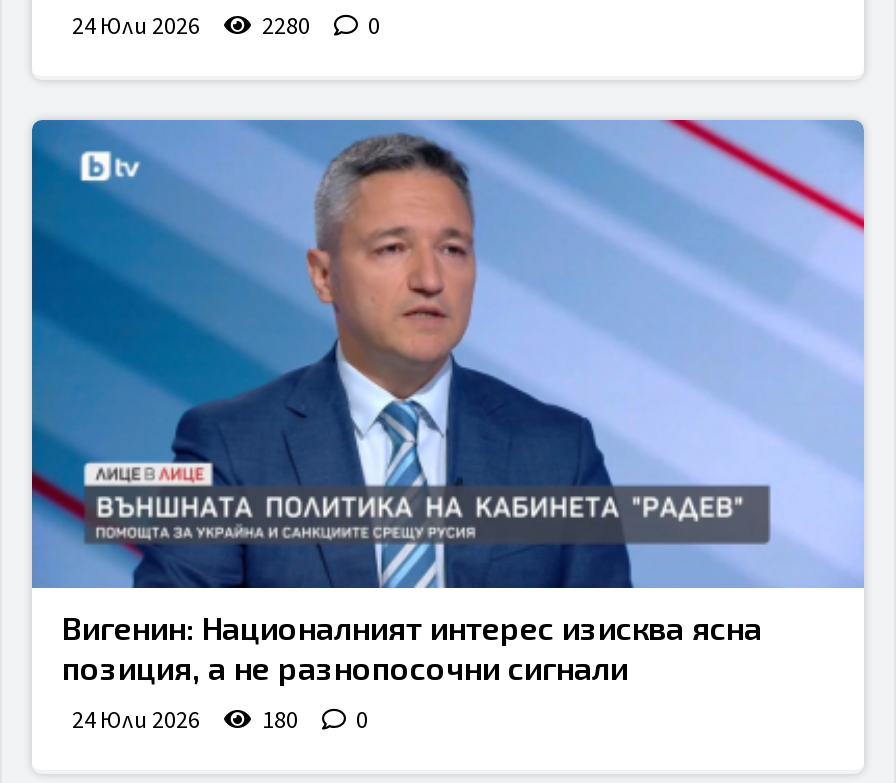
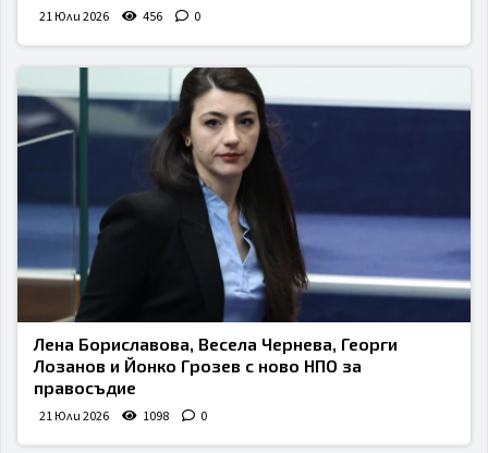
- 24 Юли 2026
- 2280
+ 21 Юли 2026
+ 456

- [image]
- Вигенин: Националният интерес изисква ясна
- позиция, а не разнопосочни сигнали
+ [image]
+ Лена Бориславова, Весела Чернева, Георги
+ Лозанов и Йонко Грозев с ново НПО за
+ правосъдие

- 24 Юли 2026
- 180
+ 21 Юли 2026
+ 1098
